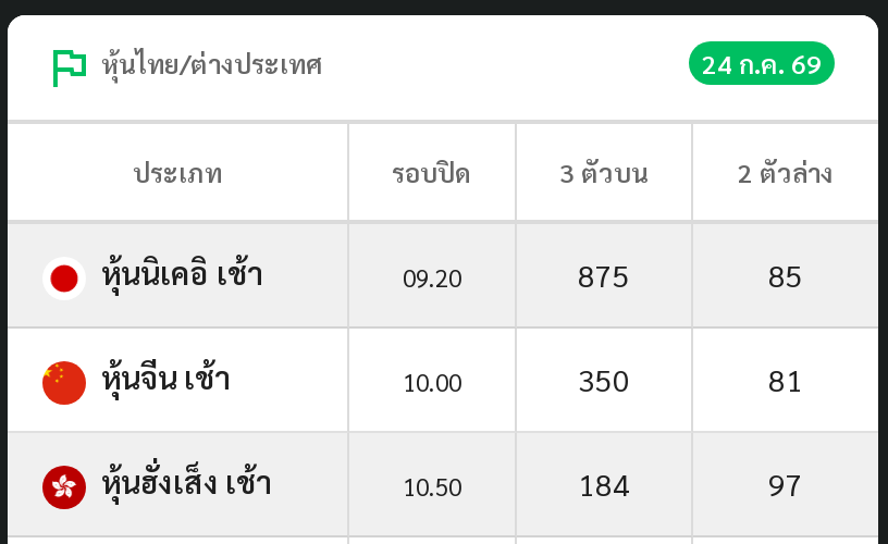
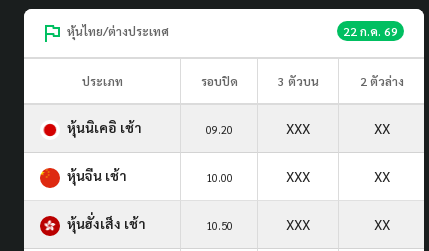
- 24 ก.ค. 69
+ 22 ก.ค. 69

- 875
- 85
+ XXX
+ XX

- 350
- 81
+ XXX
+ XX

- 184
- 97
+ XXX
+ XX
